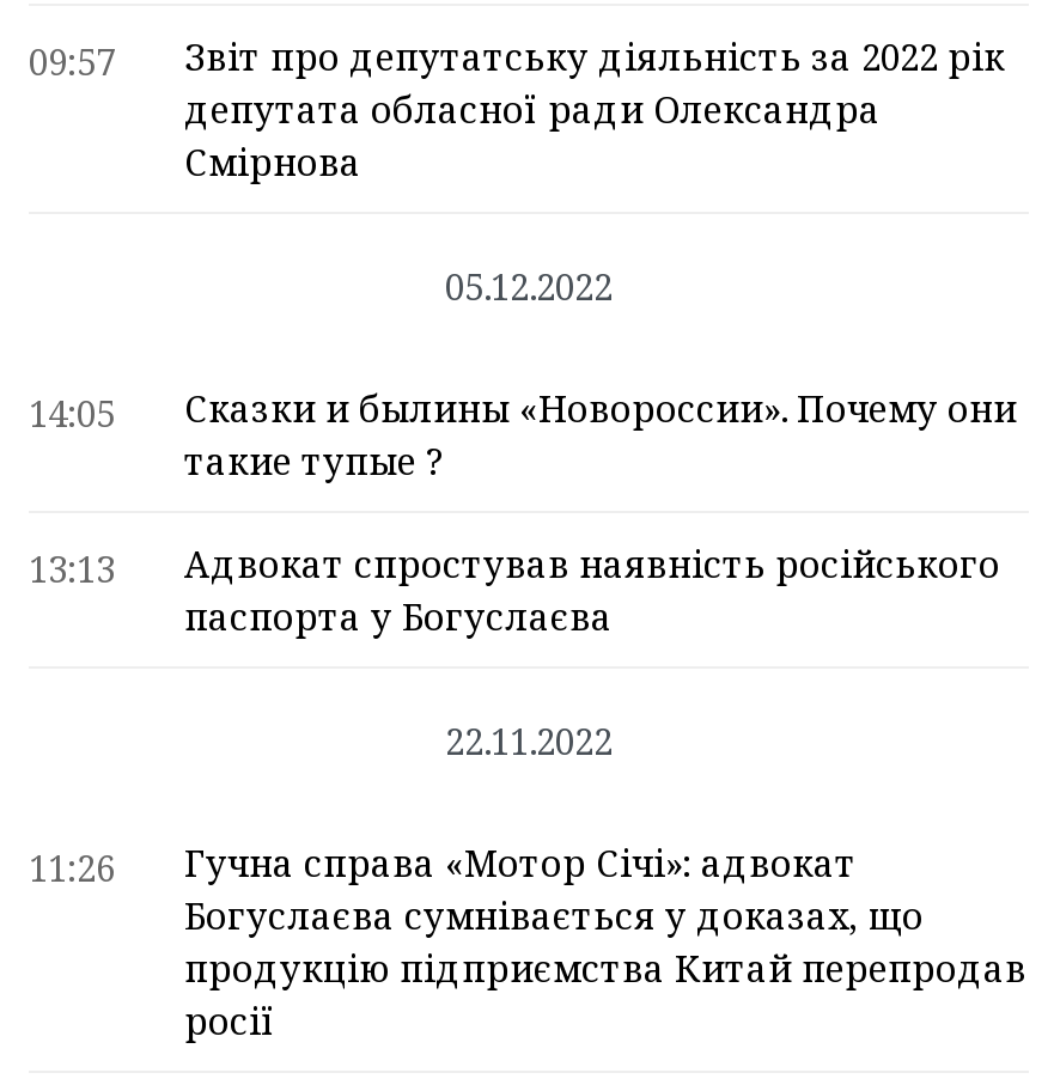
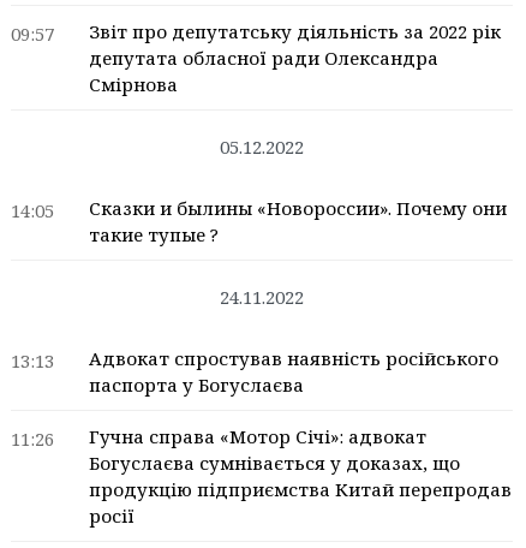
+ 24.11.2022

moved down: 13:13 | Адвокат спростував наявність російського | паспорта у Богуслаєва

- 22.11.2022
